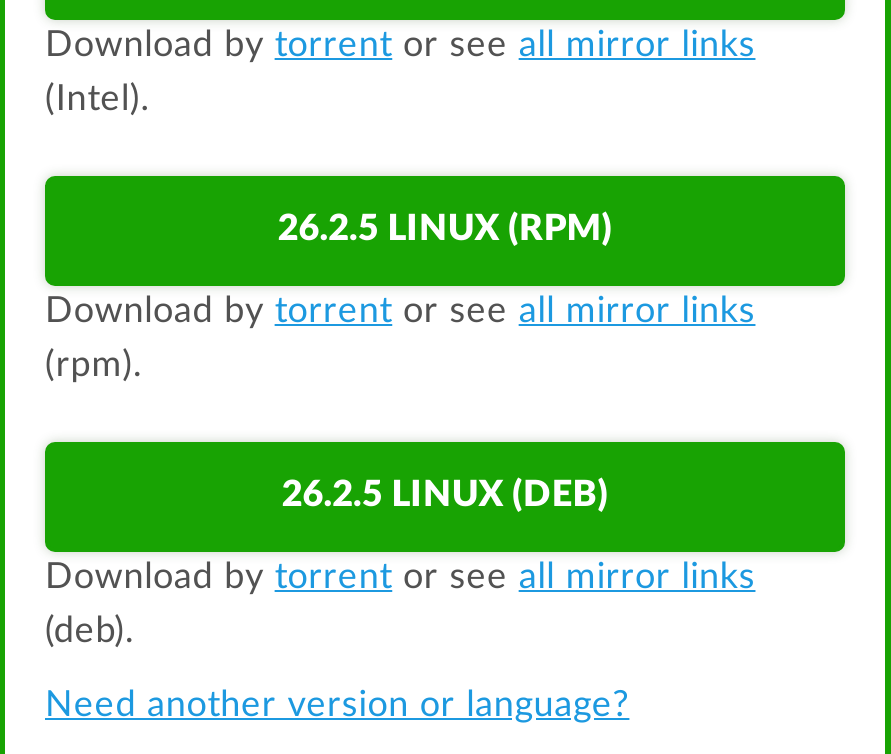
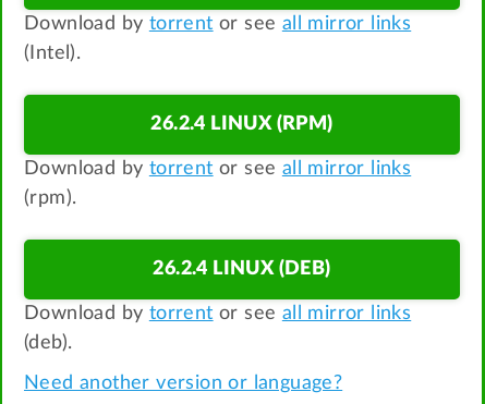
- 26.2.5 LINUX (RPM)
+ 26.2.4 LINUX (RPM)

- 26.2.5 LINUX (DEB)
+ 26.2.4 LINUX (DEB)
